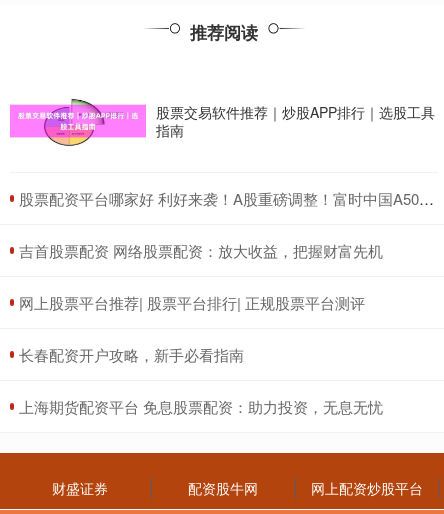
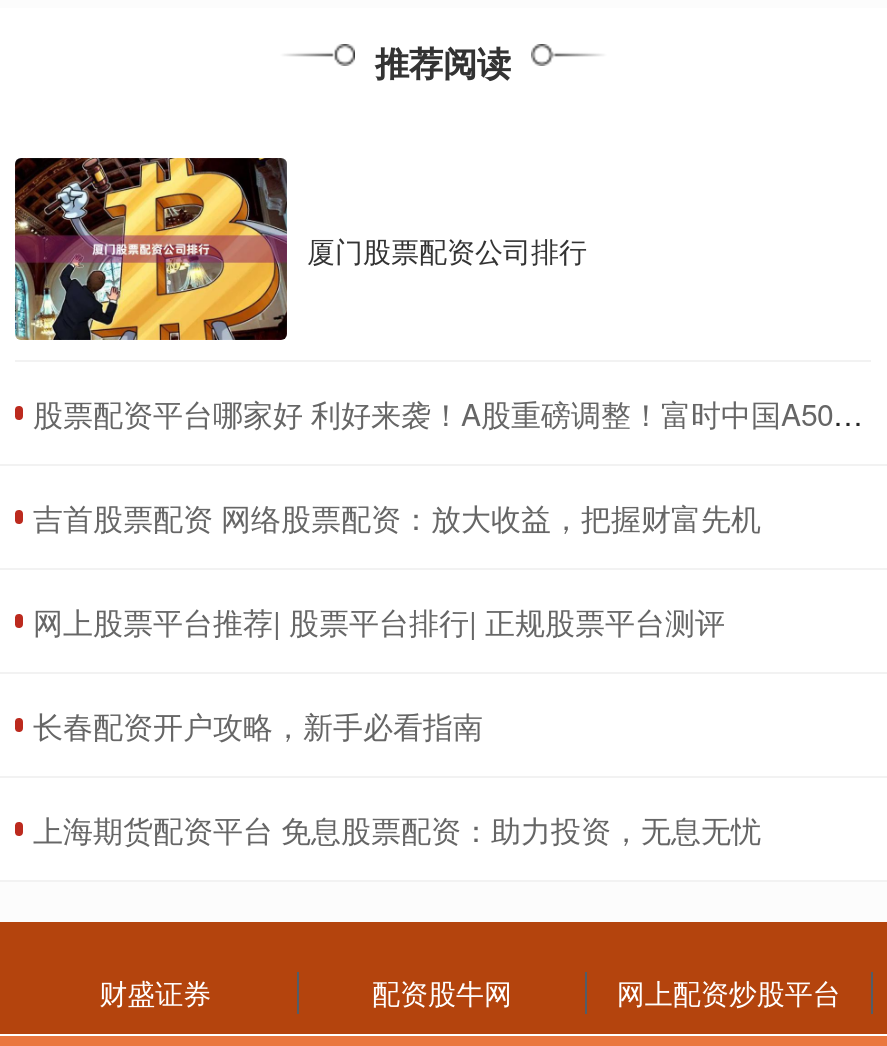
- [image]
- 股票交易软件推荐｜炒股APP排行｜选股工具
- 指南
+ [image]
+ 厦门股票配资公司排行
